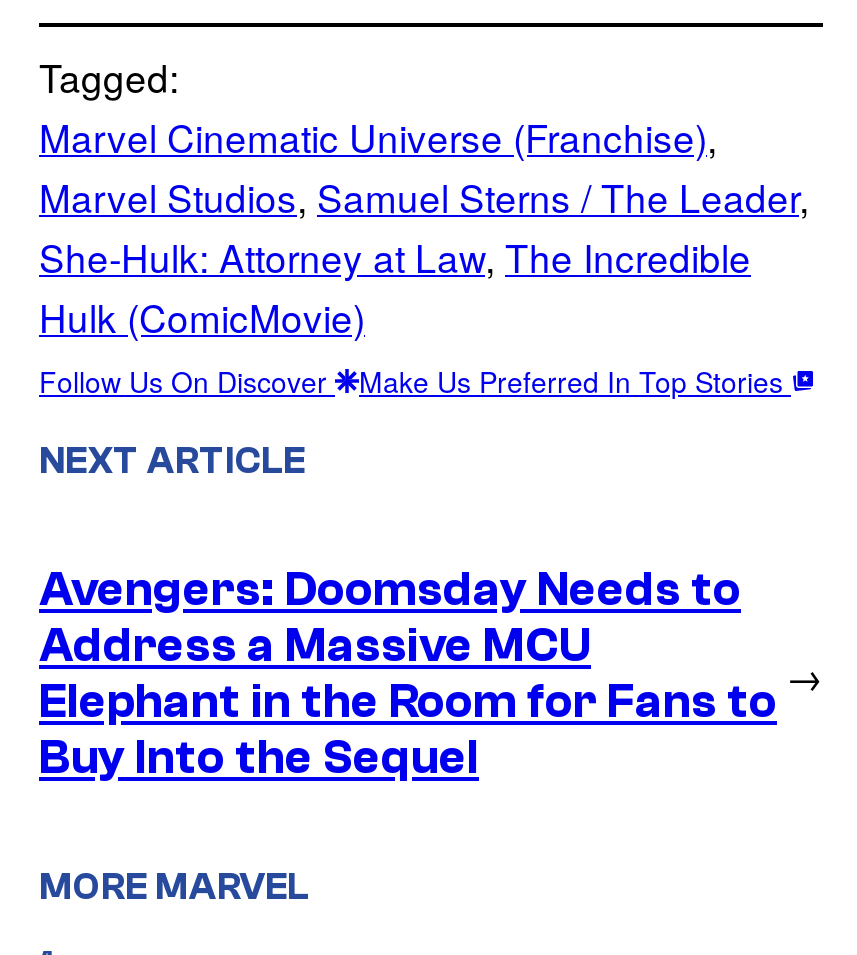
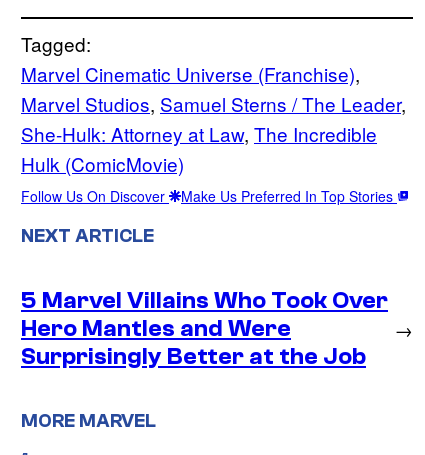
- Avengers: Doomsday Needs to
- Address a Massive MCU
- Elephant in the Room for Fans to
- Buy Into the Sequel
+ 5 Marvel Villains Who Took Over
+ Hero Mantles and Were
+ Surprisingly Better at the Job
